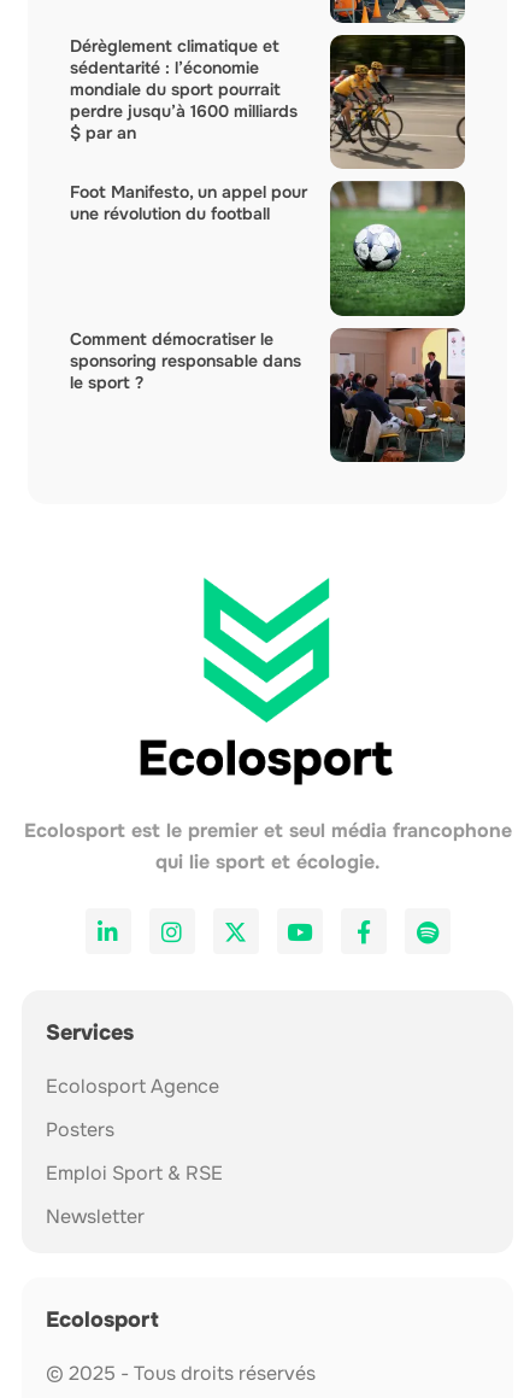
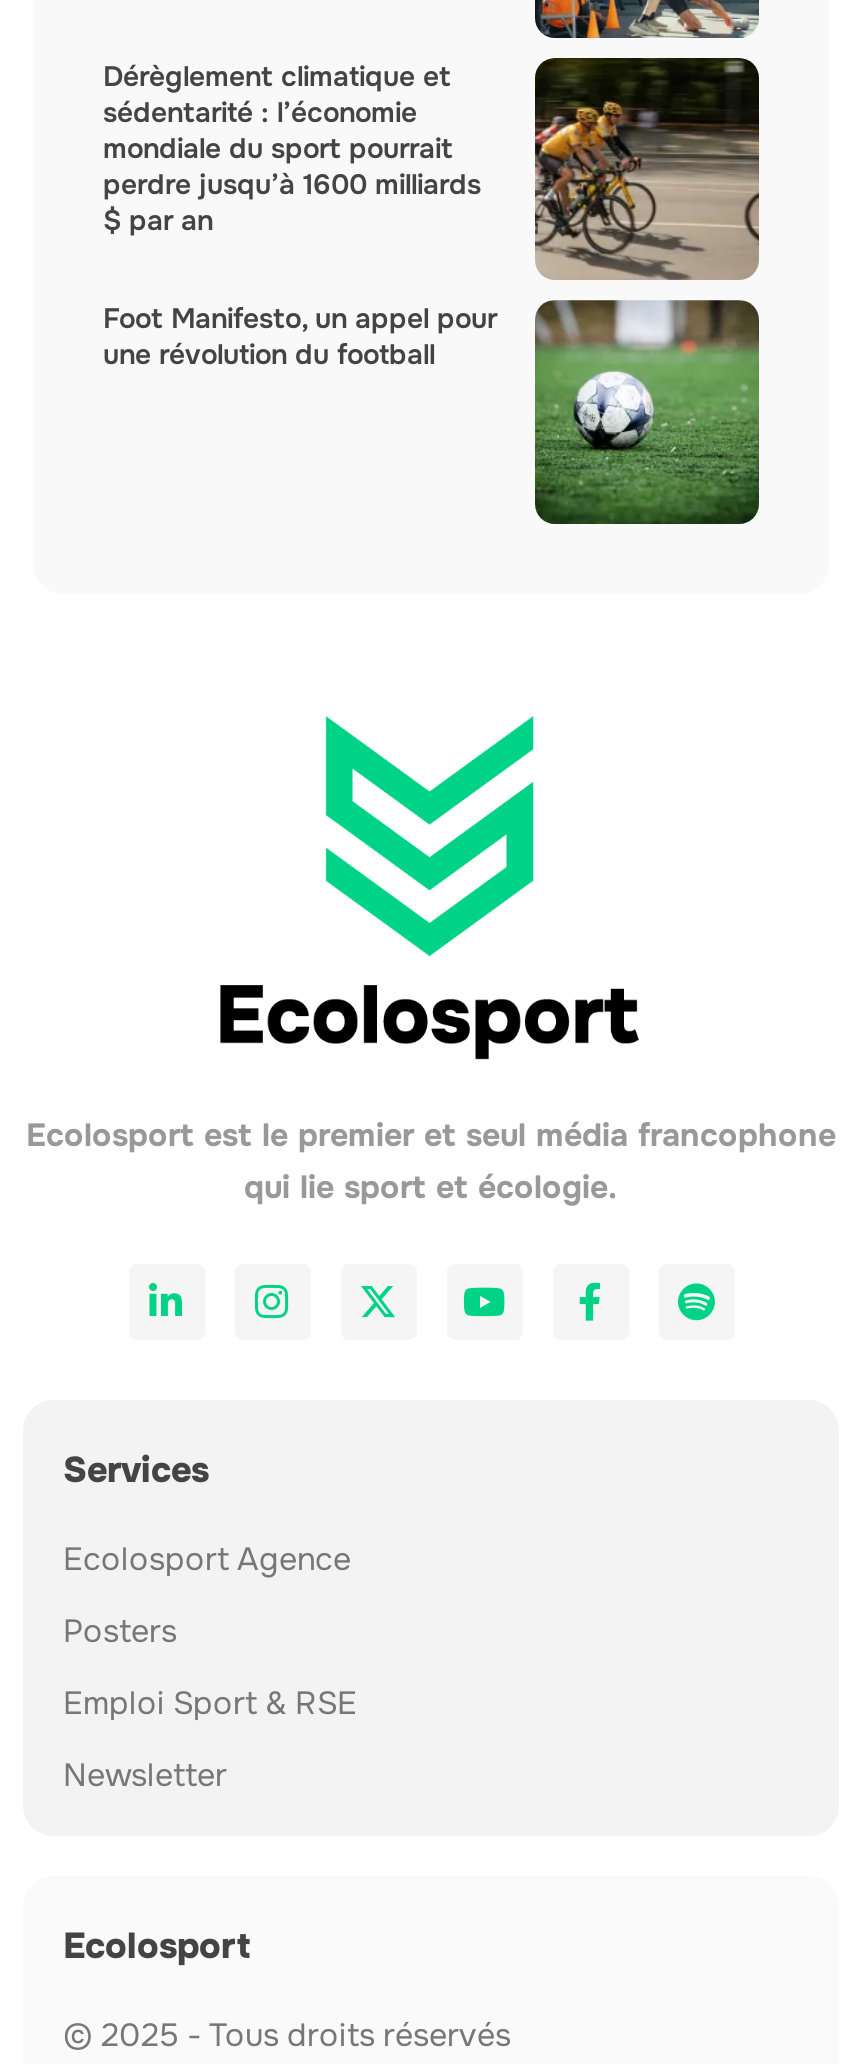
- [image]
- Comment démocratiser le
- sponsoring responsable dans
- le sport ?
